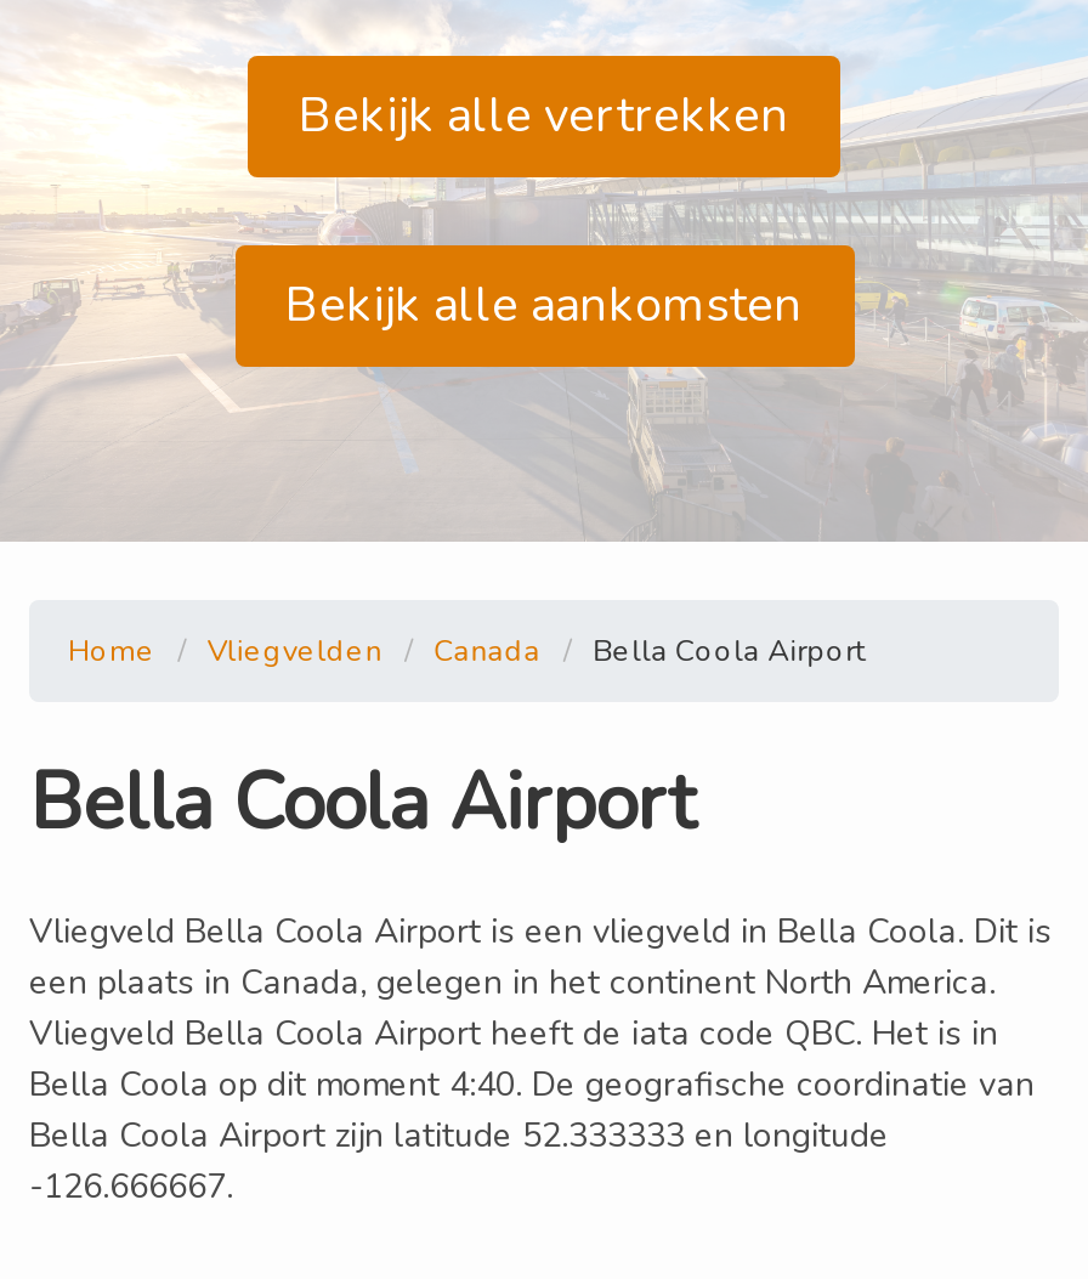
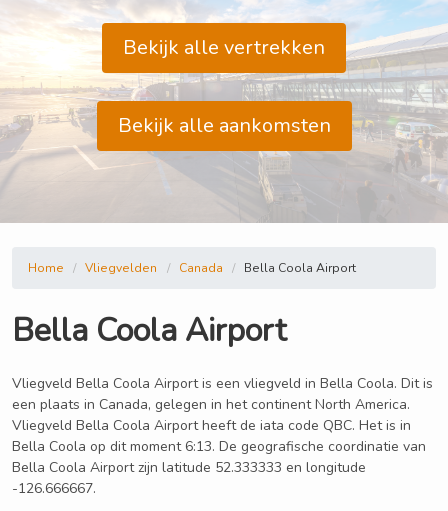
- Bella Coola op dit moment 4:40. De geografische coordinatie van
+ Bella Coola op dit moment 6:13. De geografische coordinatie van
